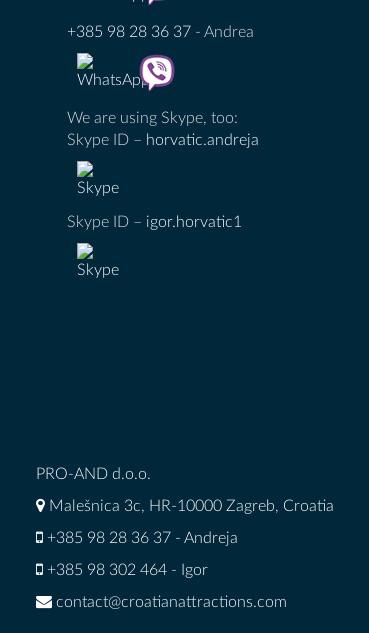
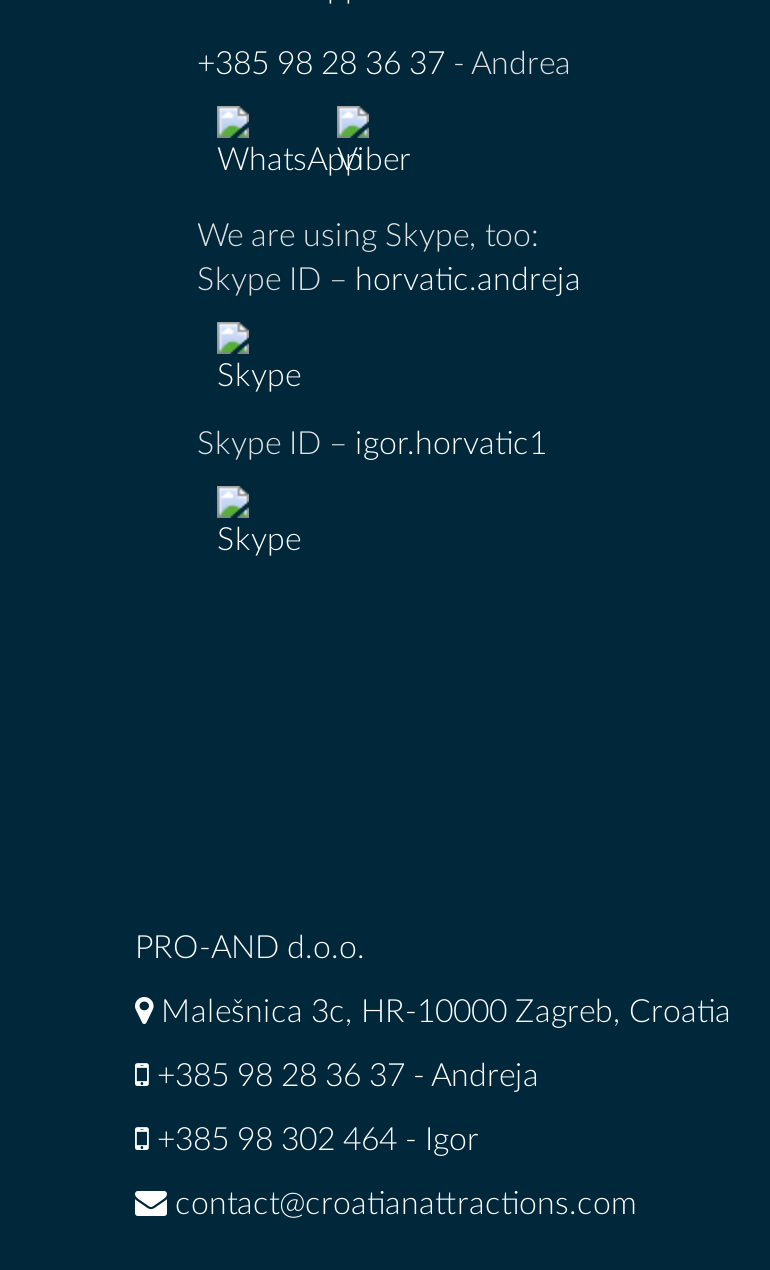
- [image]
+ [image]
